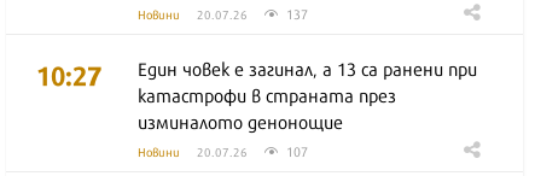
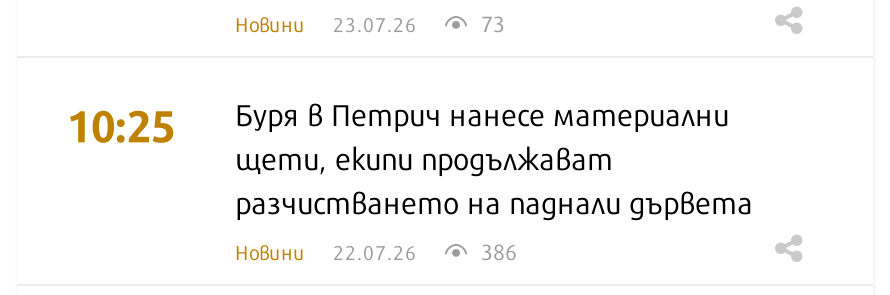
- 20.07.26
- 137
+ 23.07.26
+ 73

- 10:27
- Един човек е загинал, а 13 са ранени при
- катастрофи в страната през
- изминалото денонощие
+ 10:25
+ Буря в Петрич нанесе материални
+ щети, екипи продължават
+ разчистването на паднали дървета

- 20.07.26
- 107
+ 22.07.26
+ 386
